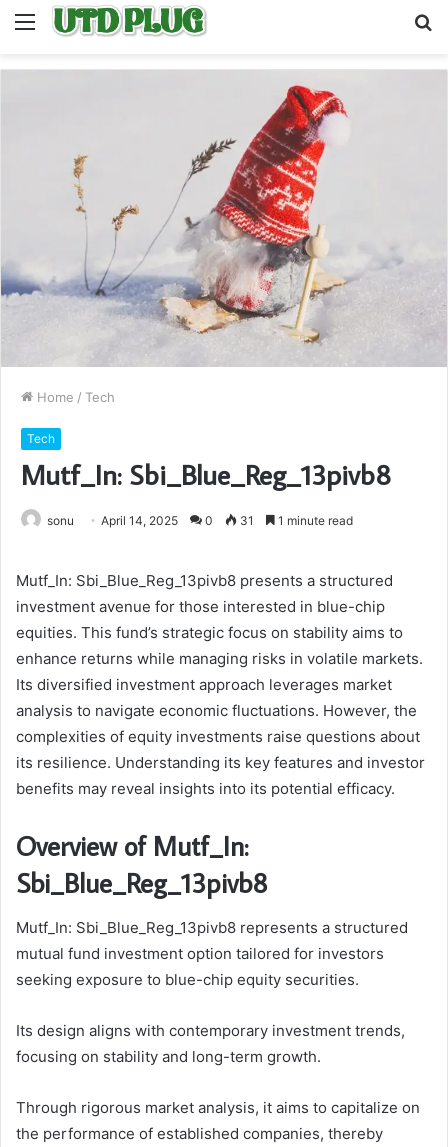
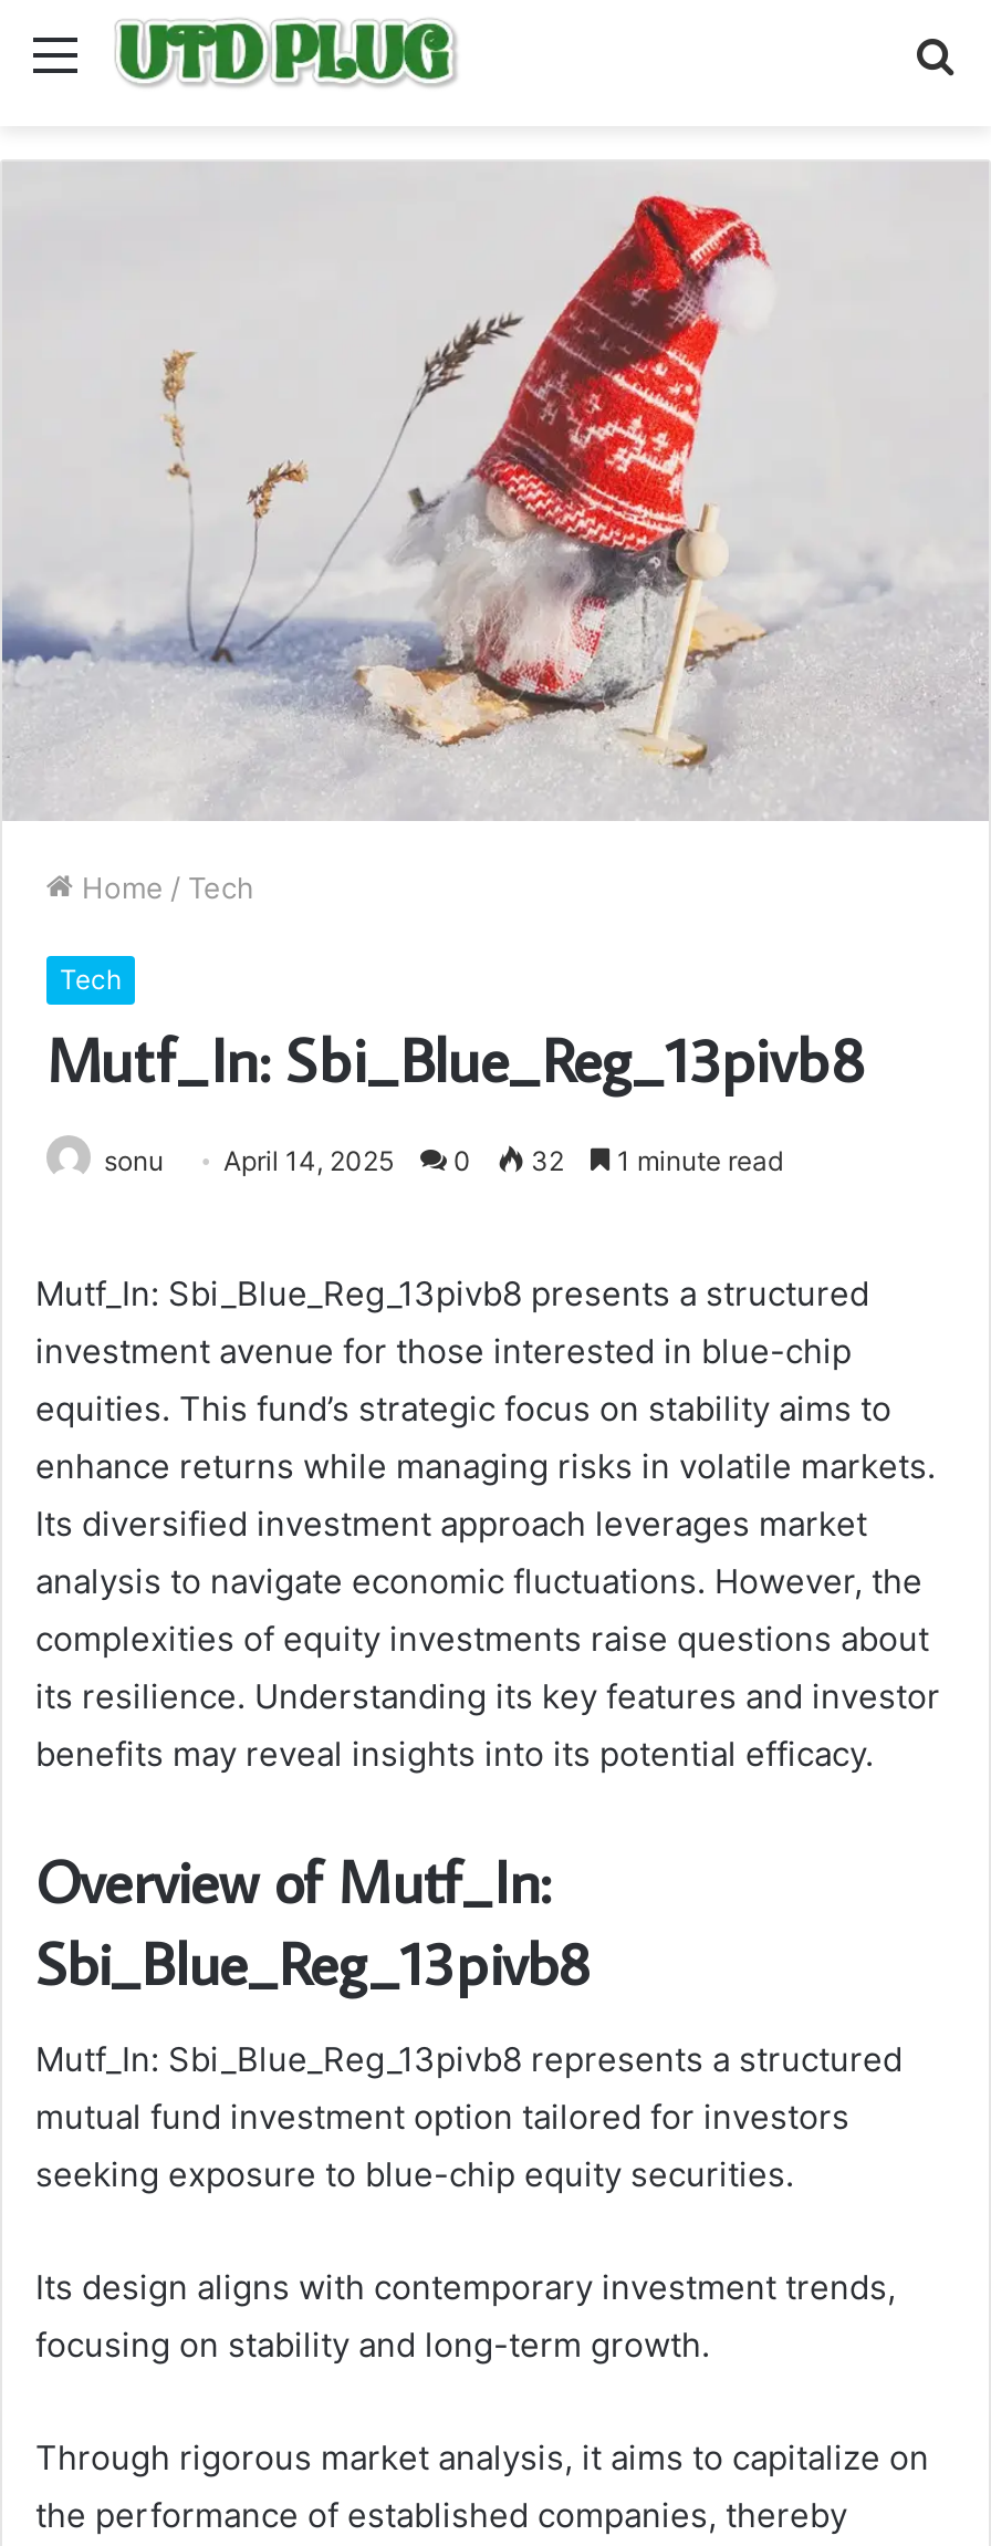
- sonu April 14, 2025 0 31 1 minute read
+ sonu April 14, 2025 0 32 1 minute read
